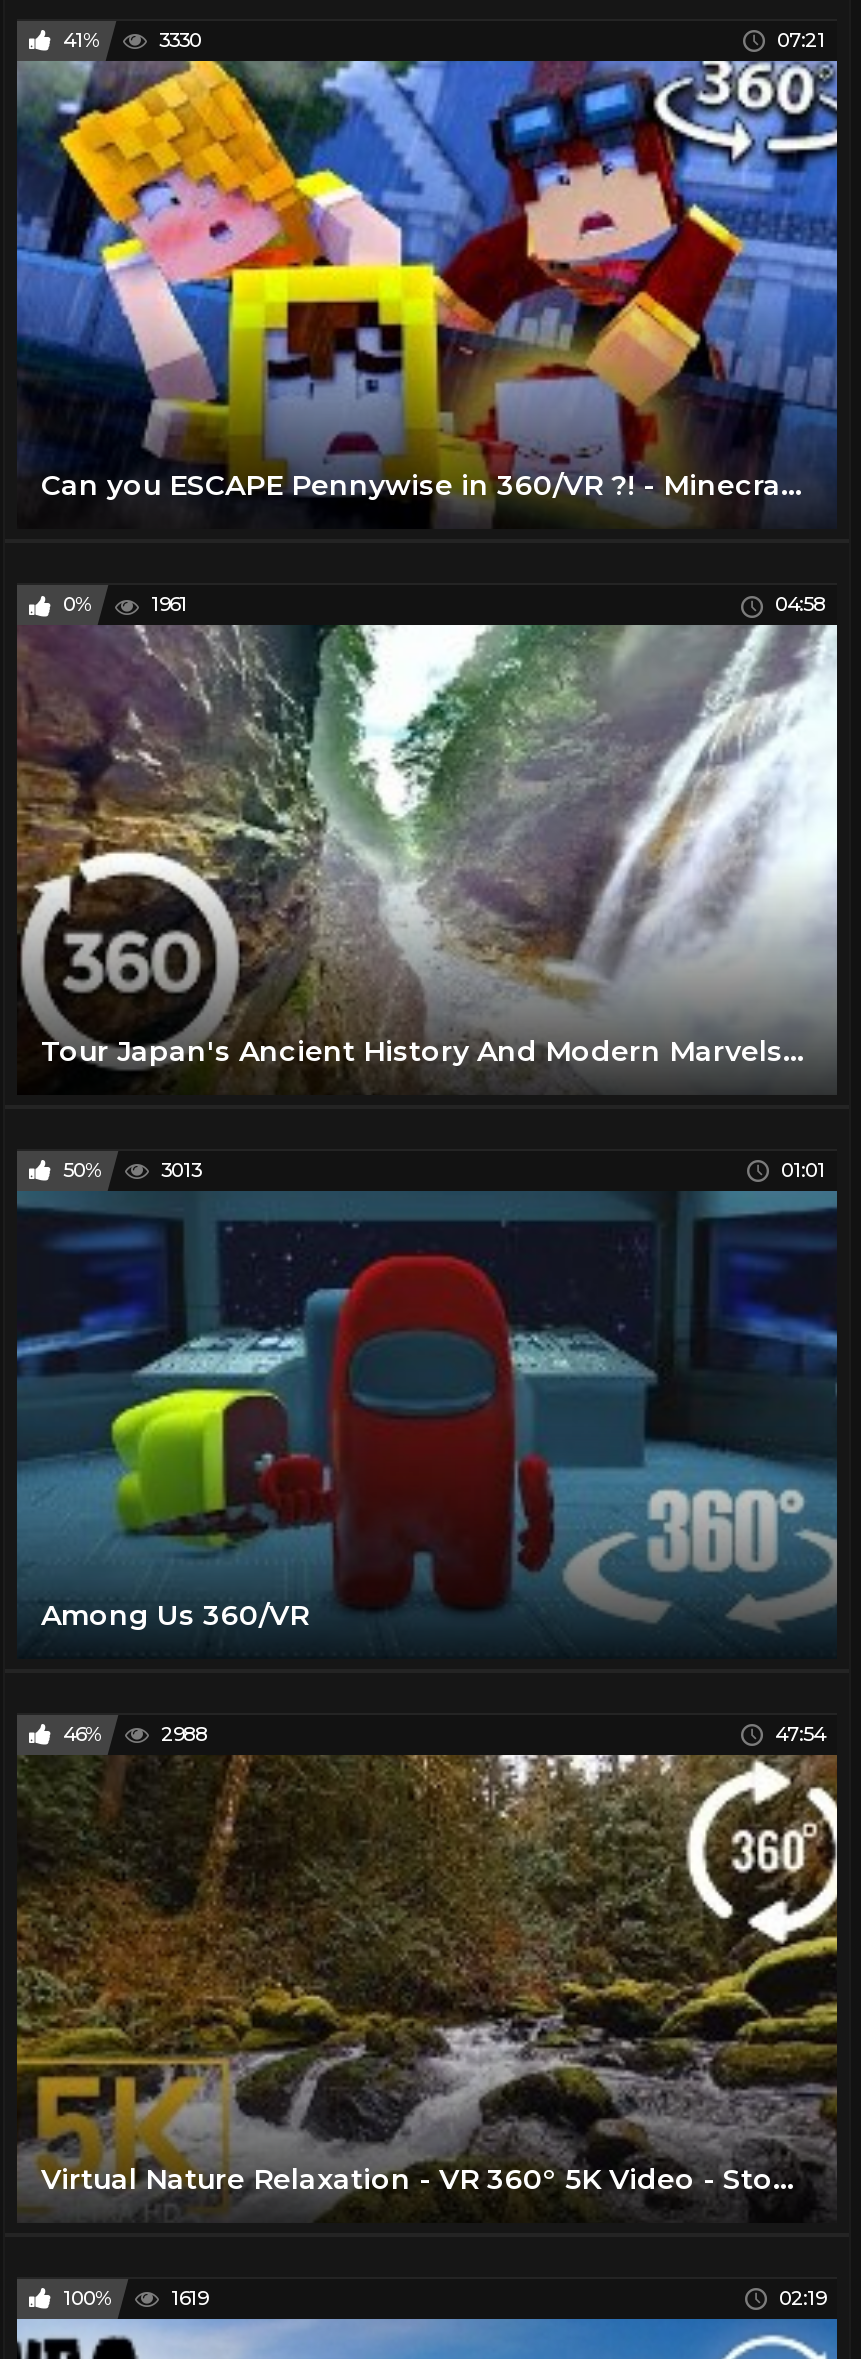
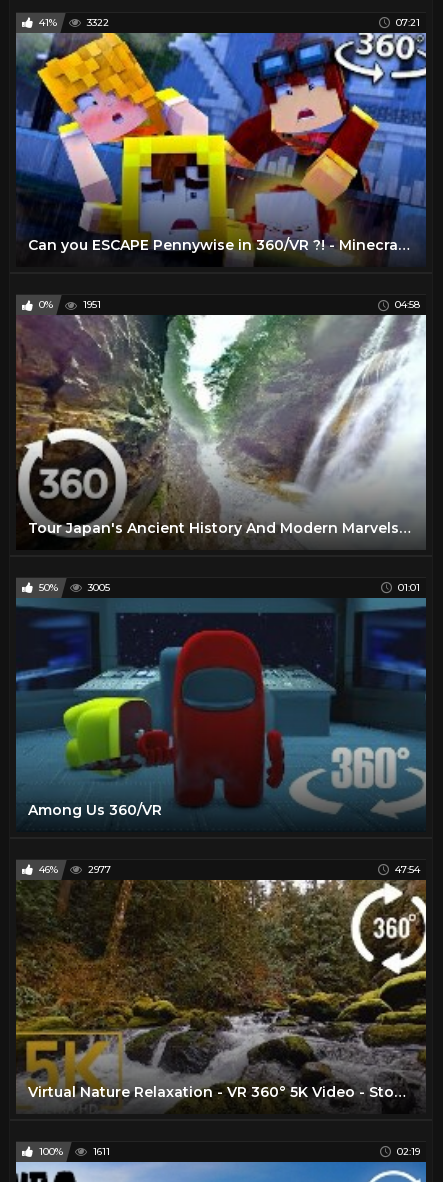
- 3330
+ 3322

- 1961
+ 1951

- 3013
+ 3005

- 2988
+ 2977

- 1619
+ 1611
